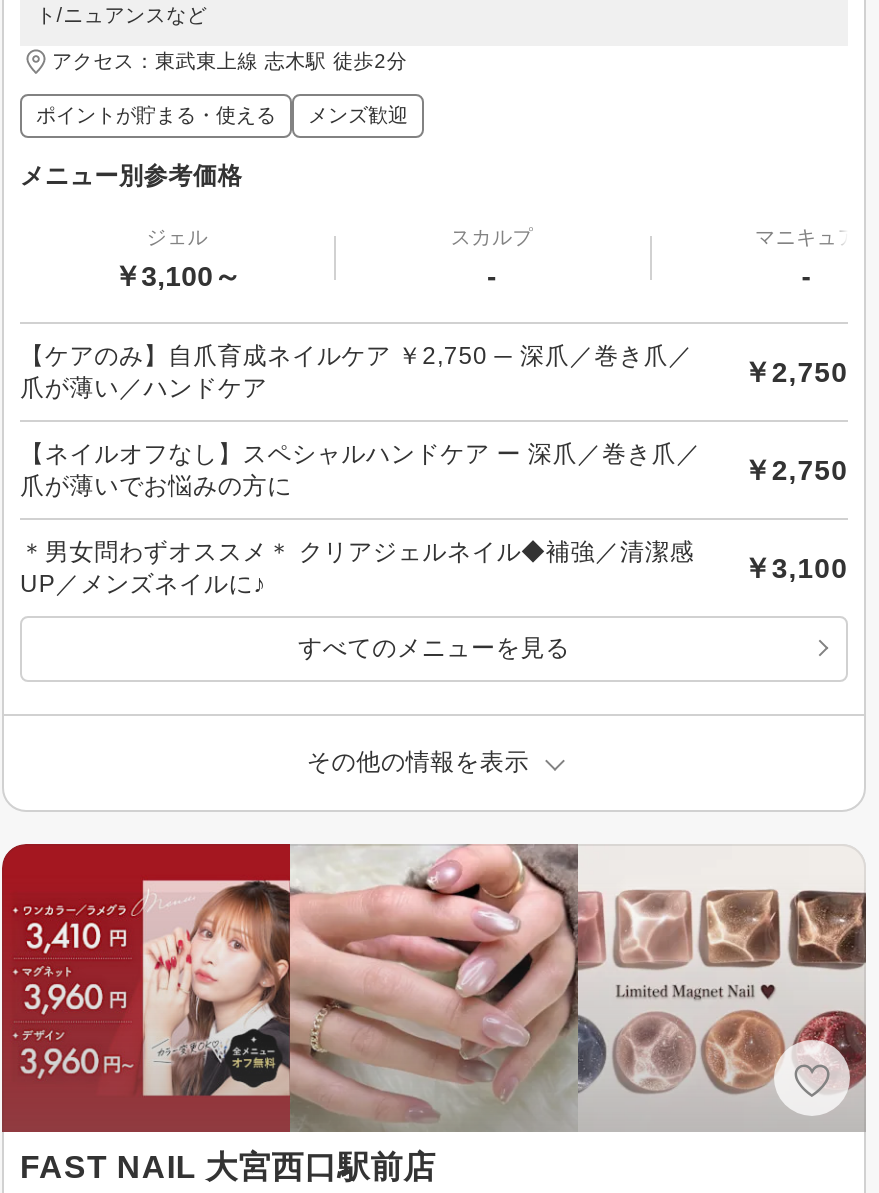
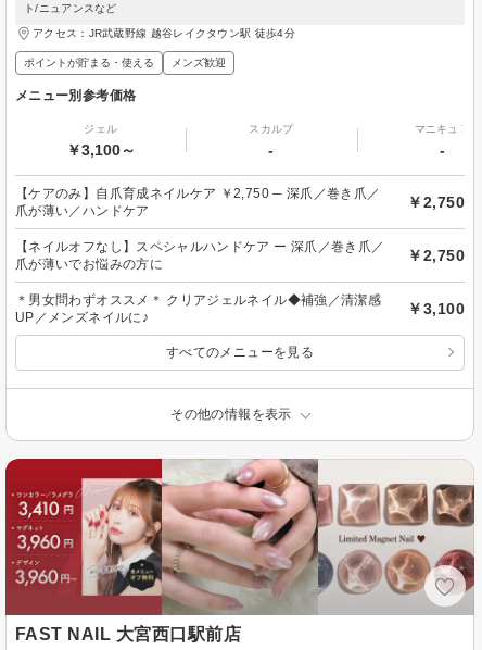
- アクセス：東武東上線 志木駅 徒歩2分
+ アクセス：JR武蔵野線 越谷レイクタウン駅 徒歩4分
